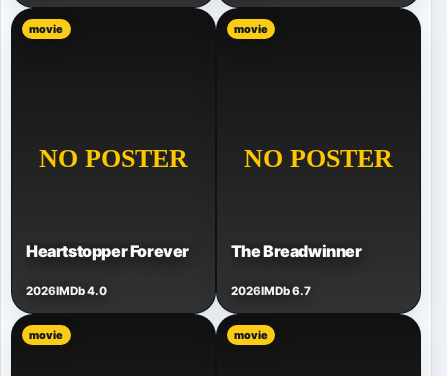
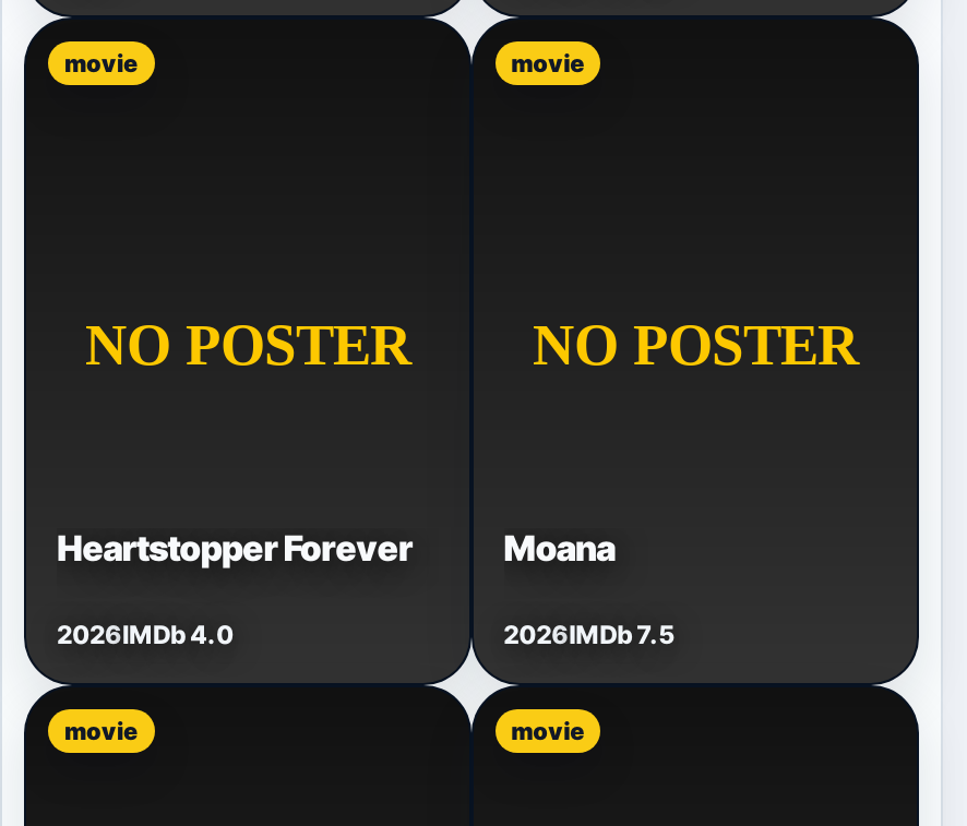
- The Breadwinner
+ Moana

- 2026IMDb 6.7
+ 2026IMDb 7.5
